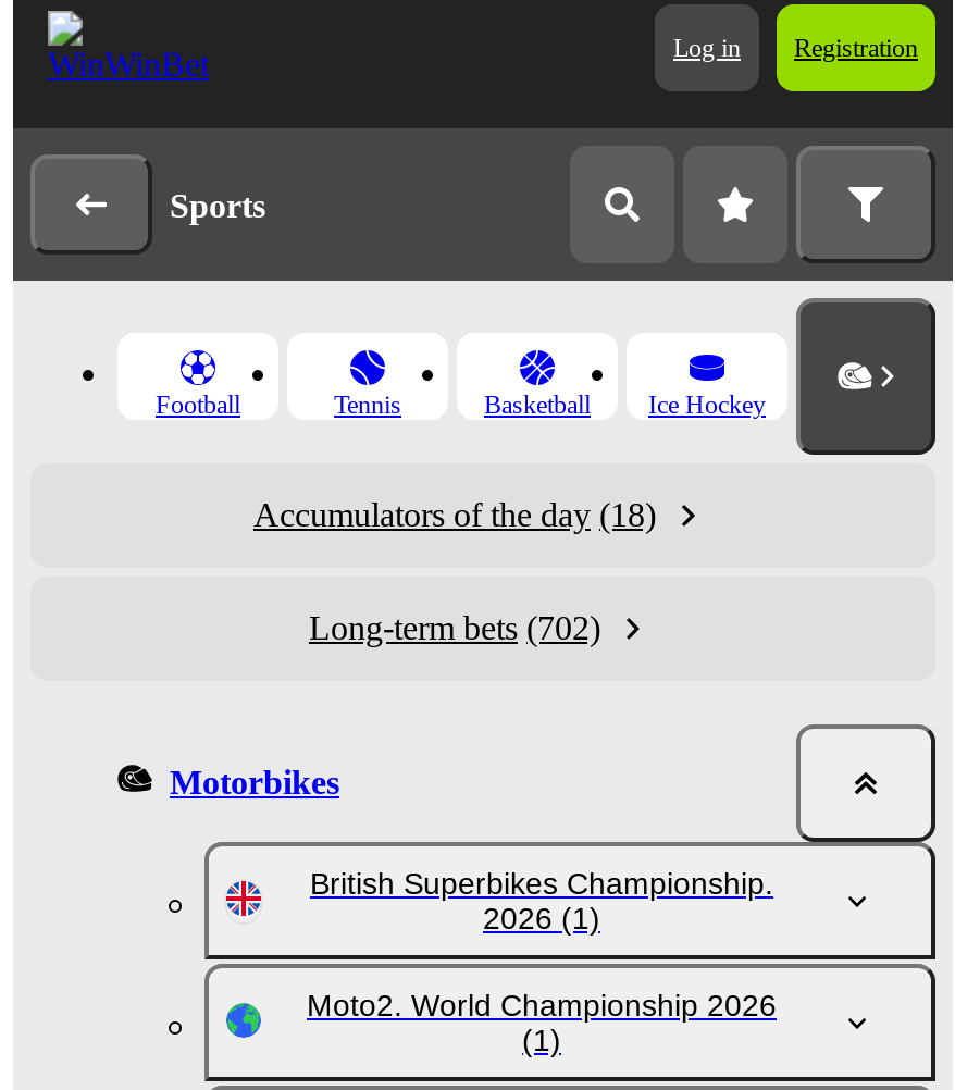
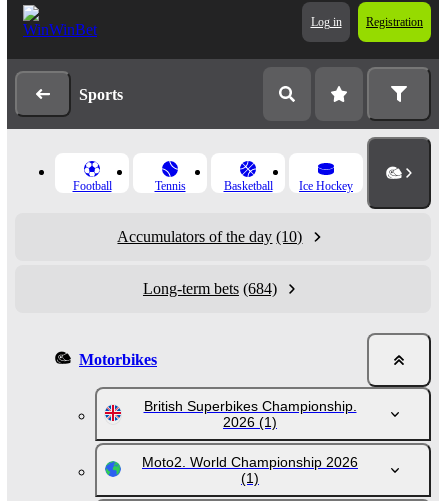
- Accumulators of the day (18)
+ Accumulators of the day (10)

- Long-term bets (702)
+ Long-term bets (684)
